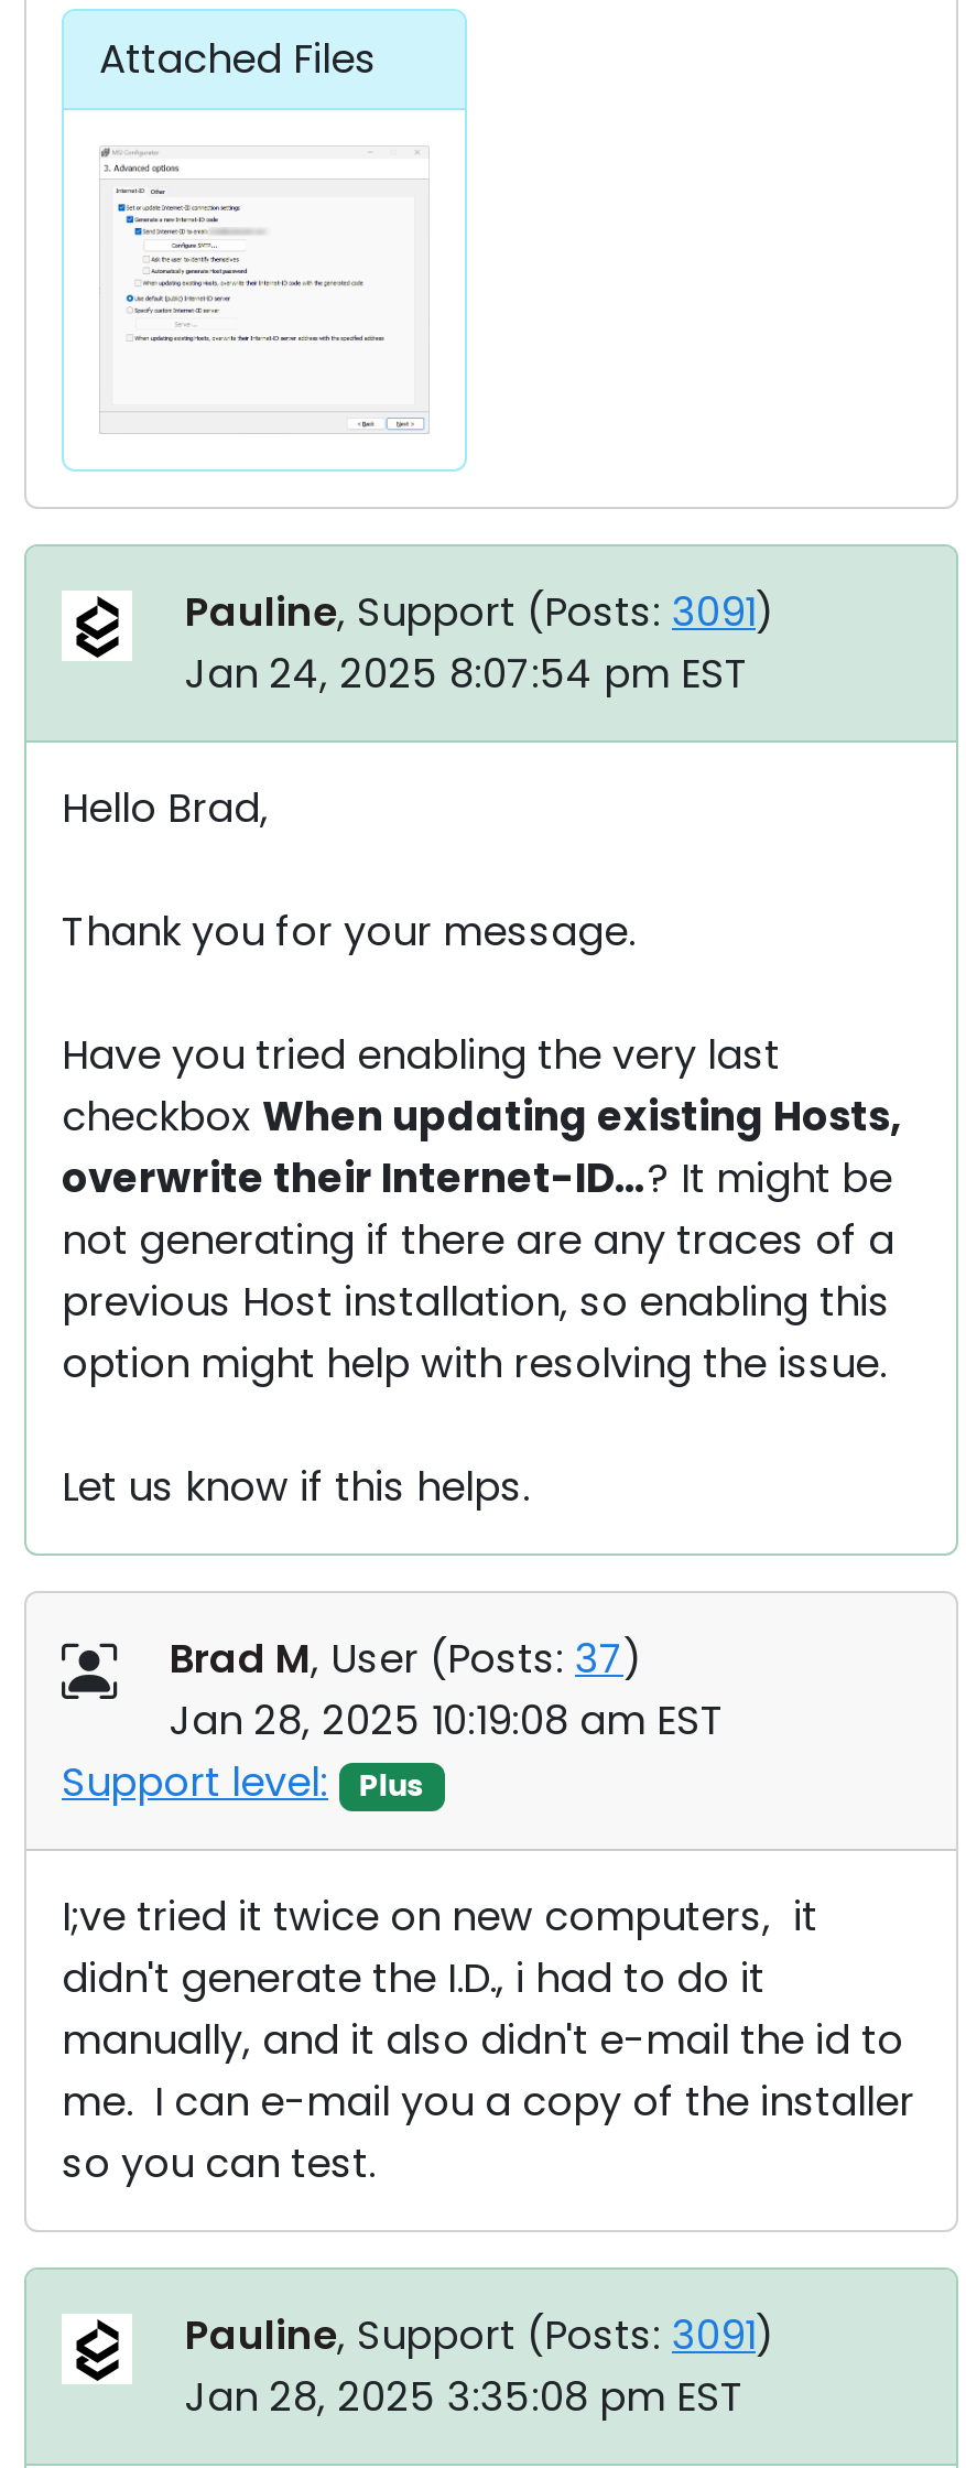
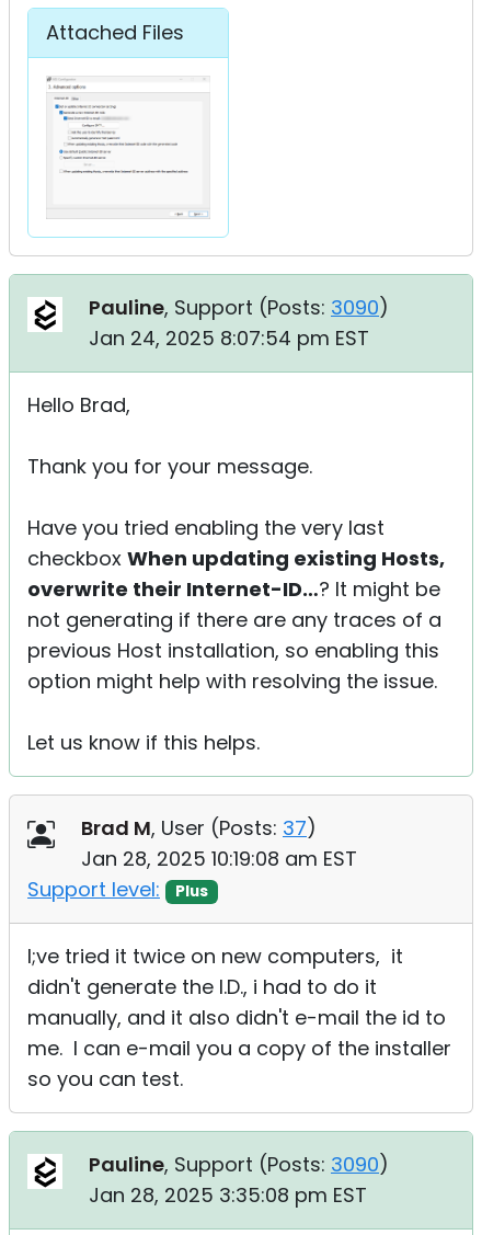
- Pauline, Support (Posts: 3091)
+ Pauline, Support (Posts: 3090)

- Pauline, Support (Posts: 3091)
+ Pauline, Support (Posts: 3090)
